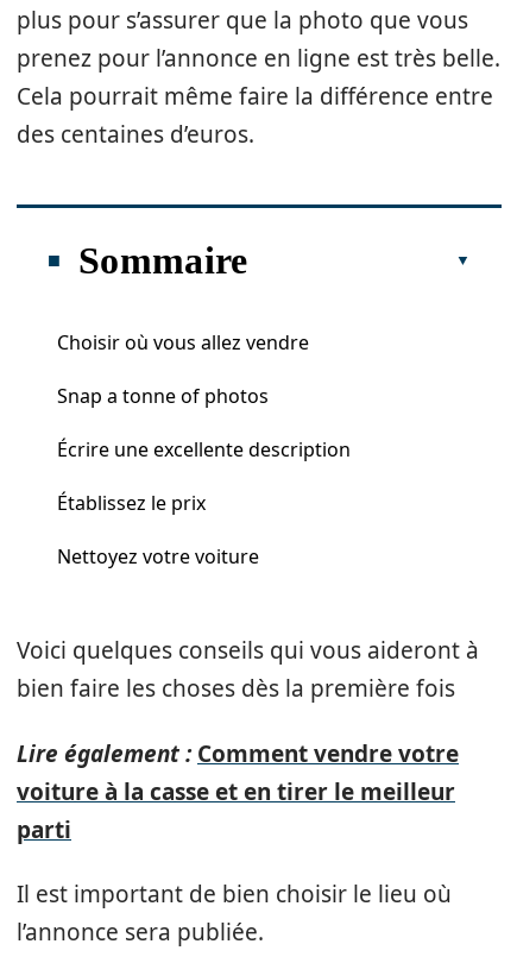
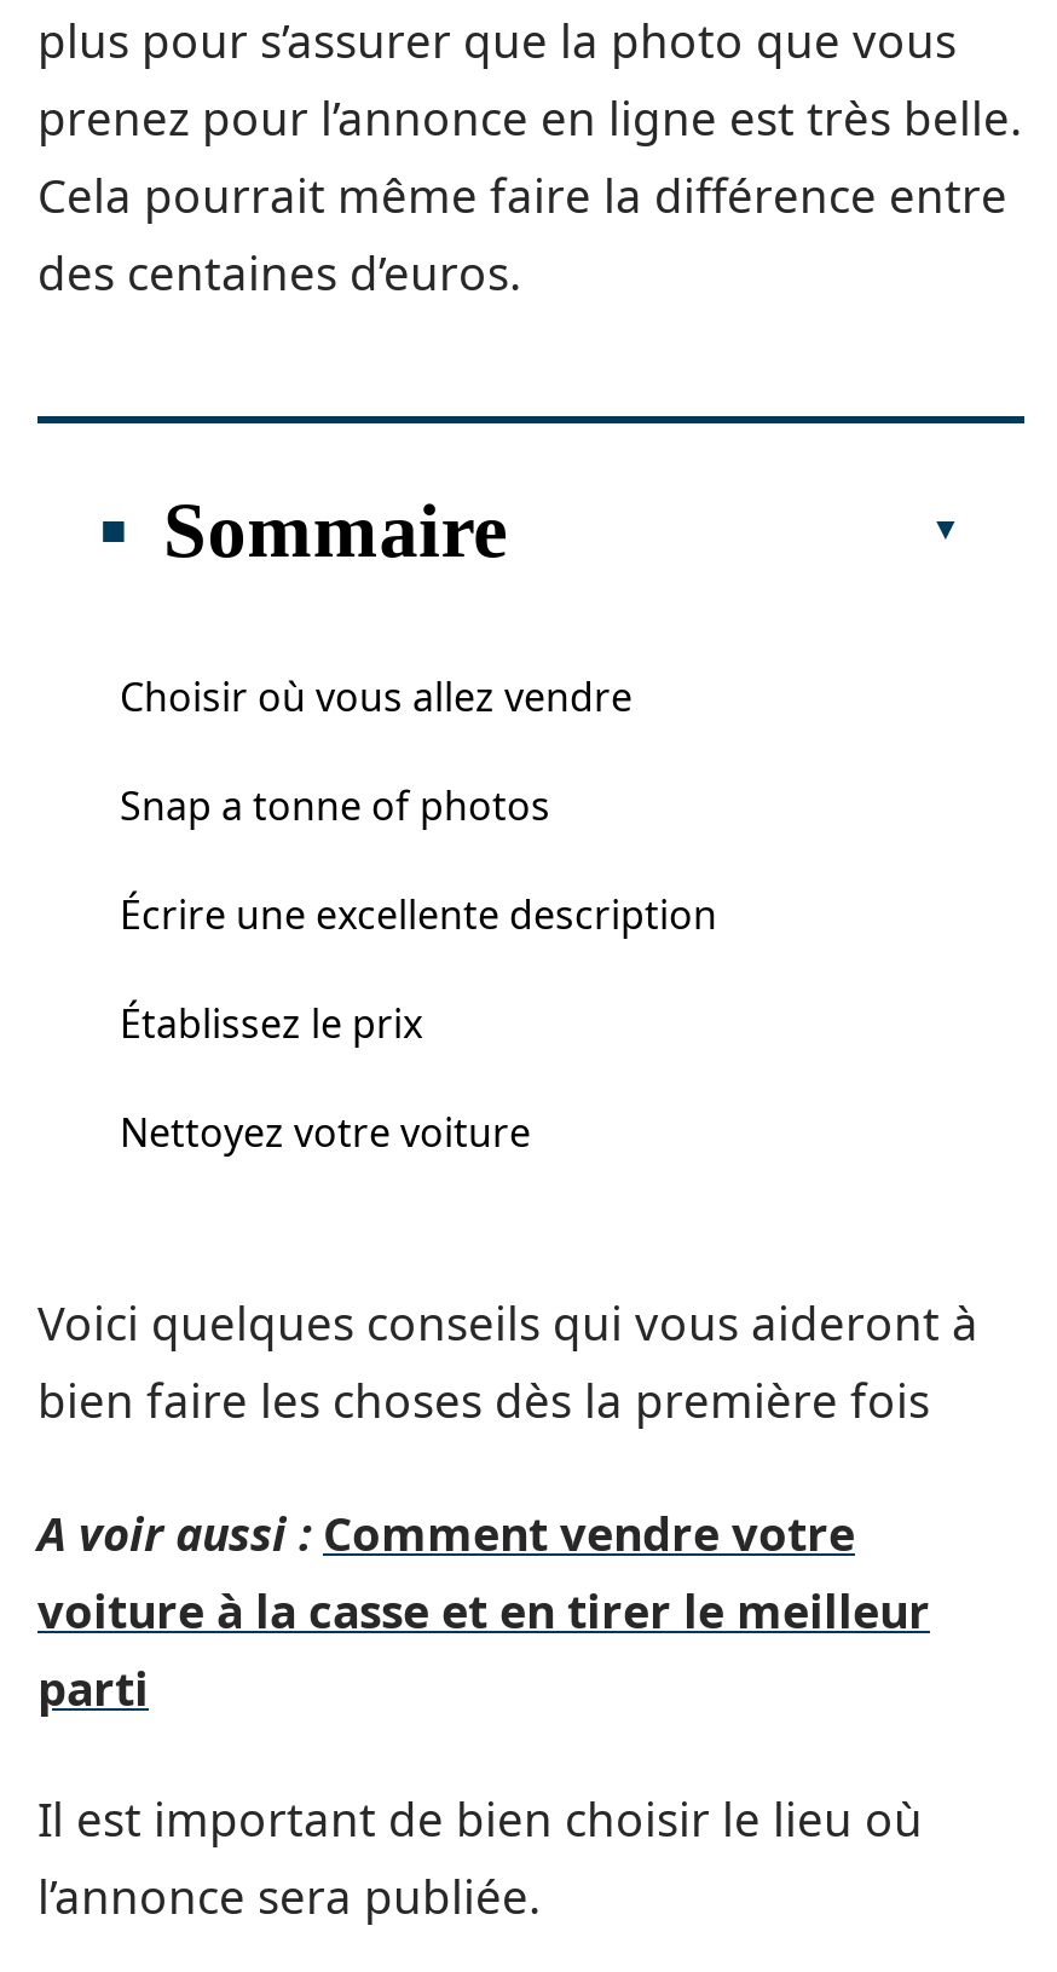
- Lire également : Comment vendre votre
+ A voir aussi : Comment vendre votre
